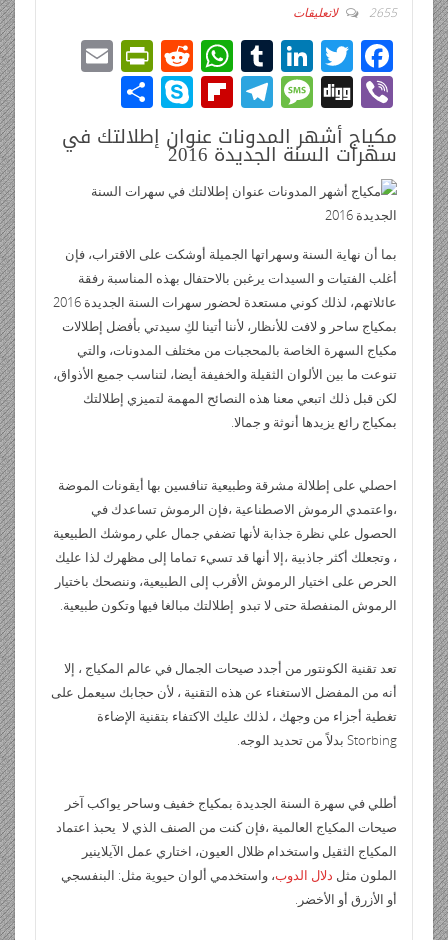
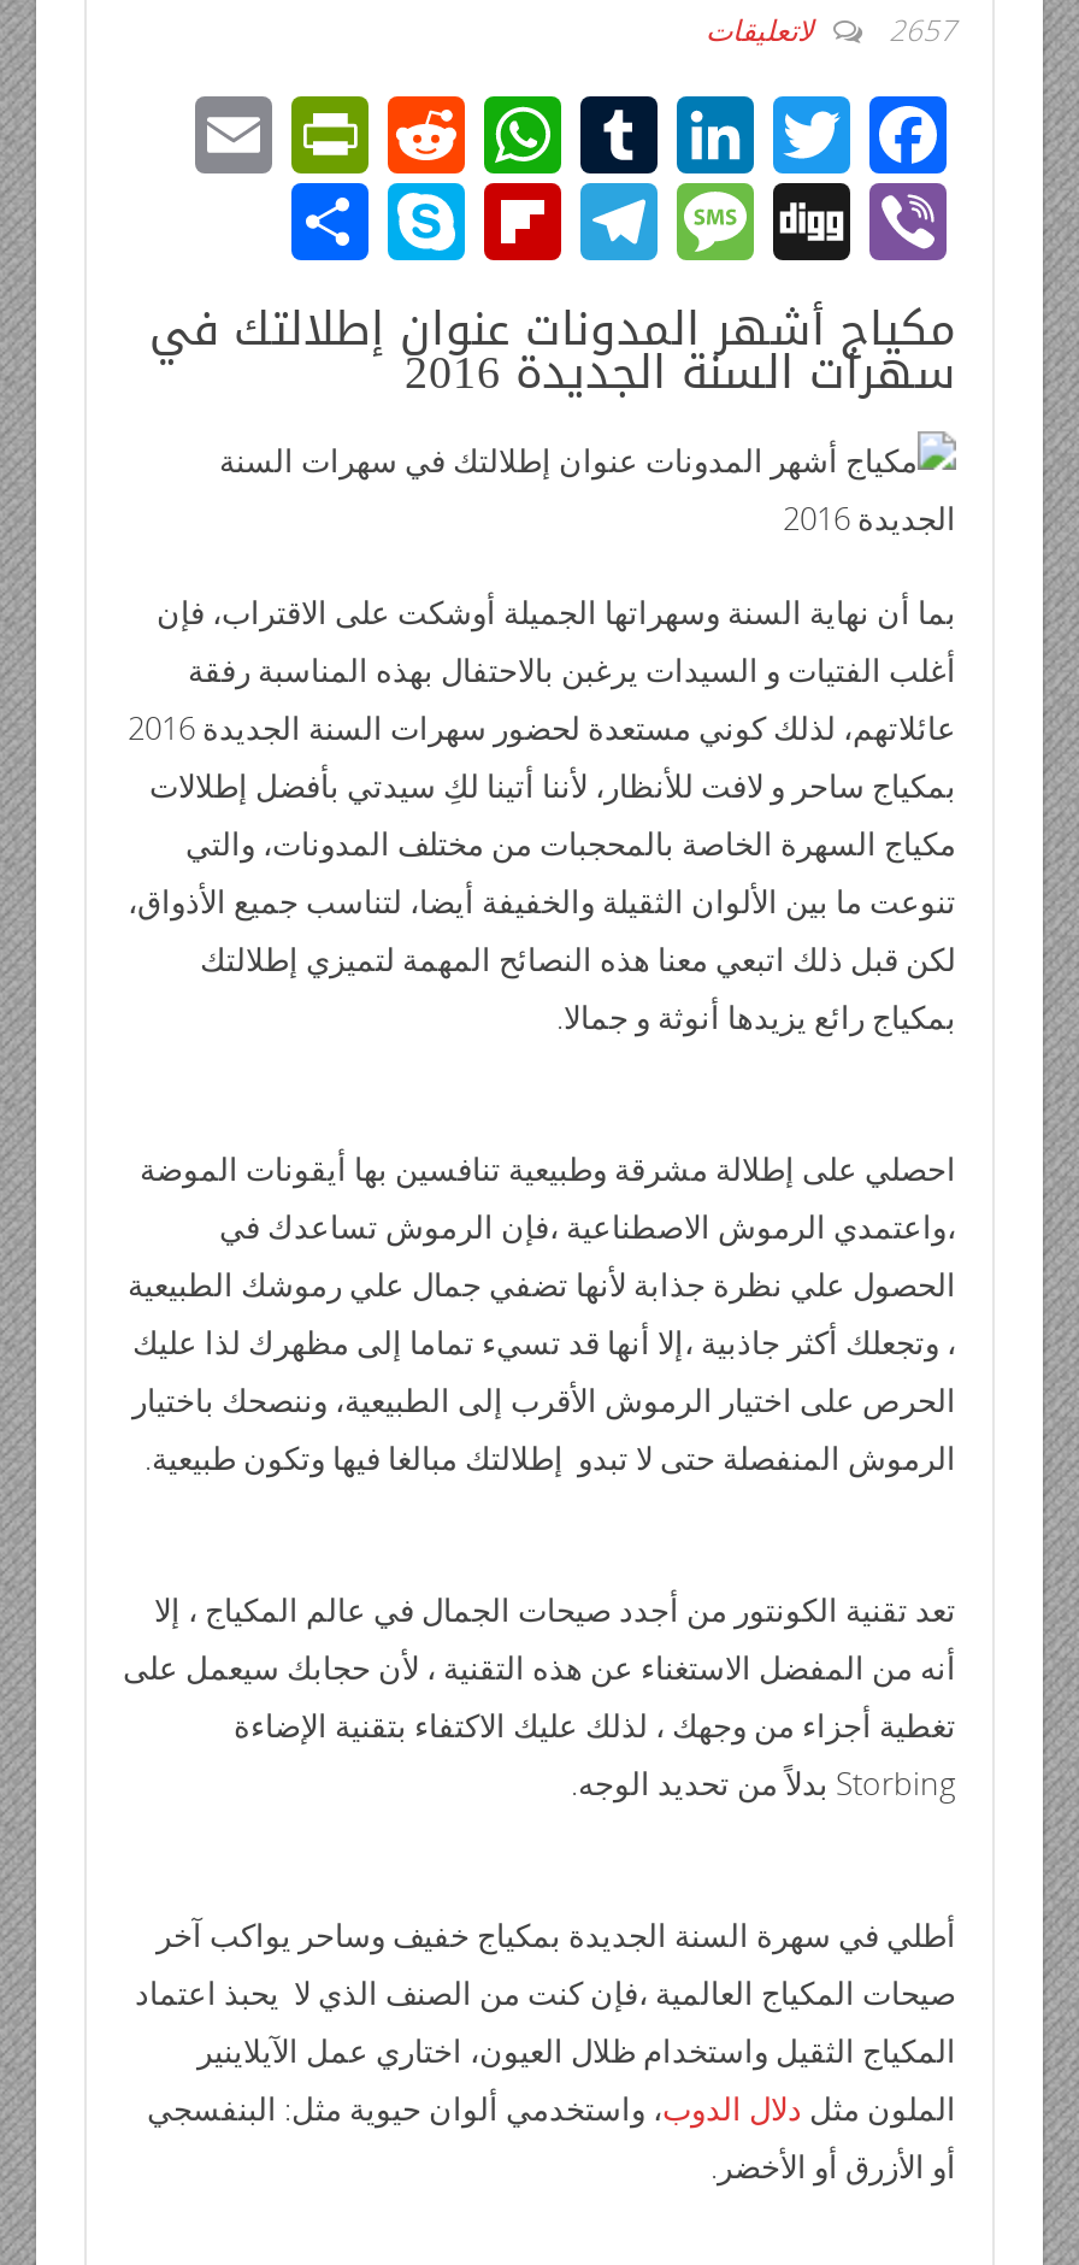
- 2655 لاتعليقات
+ 2657 لاتعليقات
